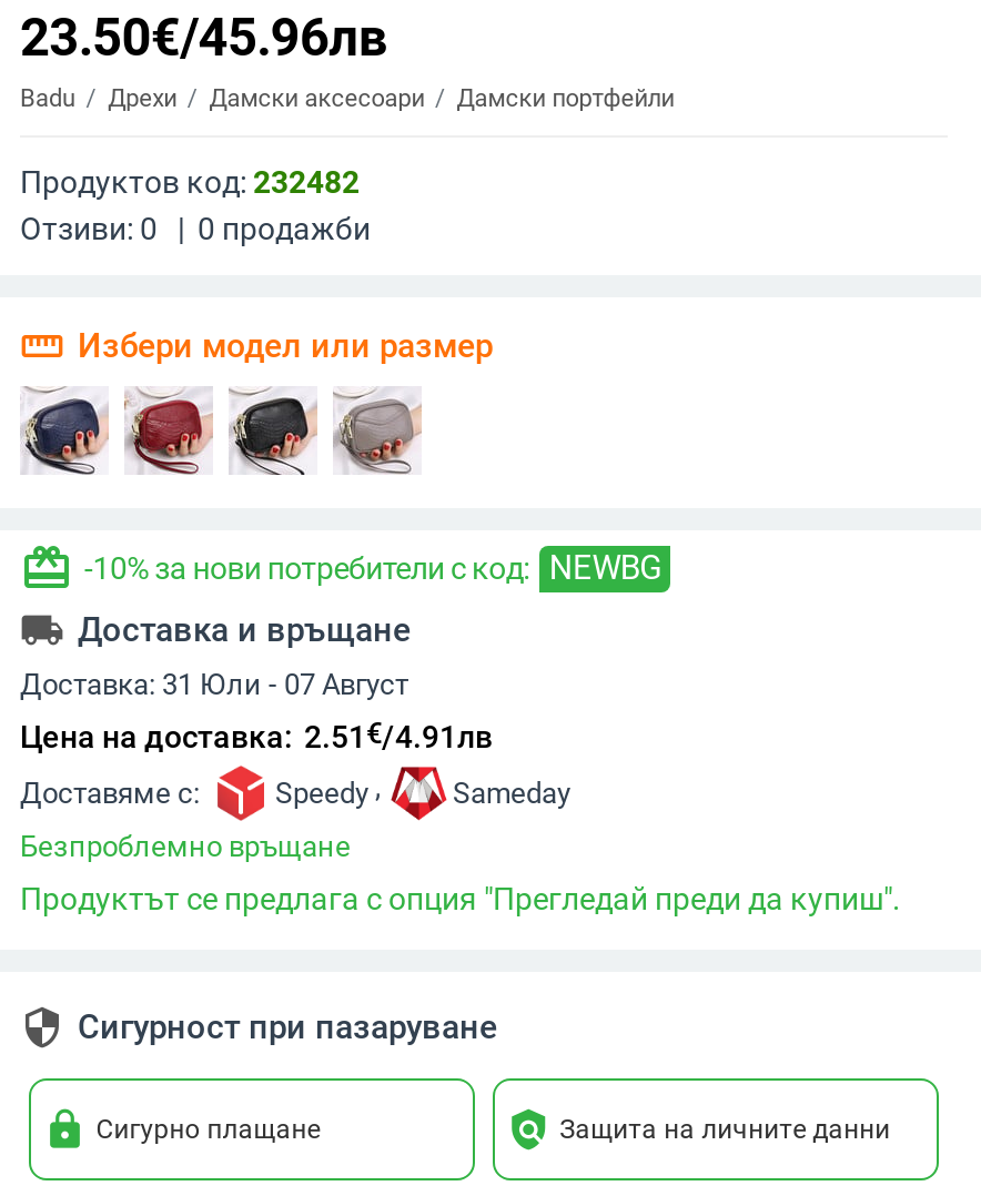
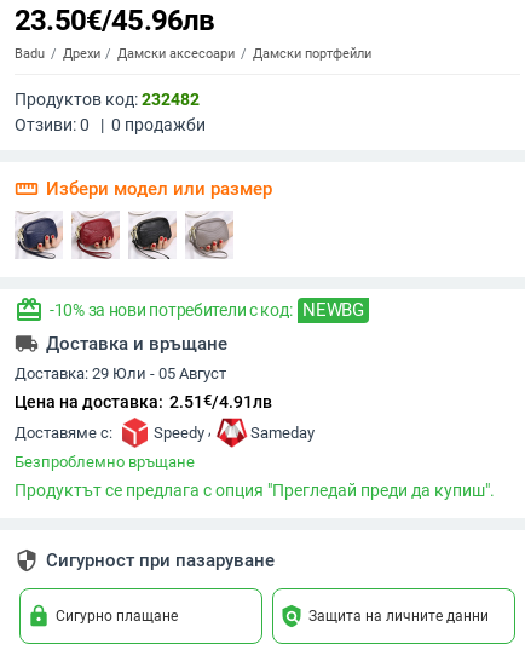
- Доставка: 31 Юли - 07 Август
+ Доставка: 29 Юли - 05 Август
